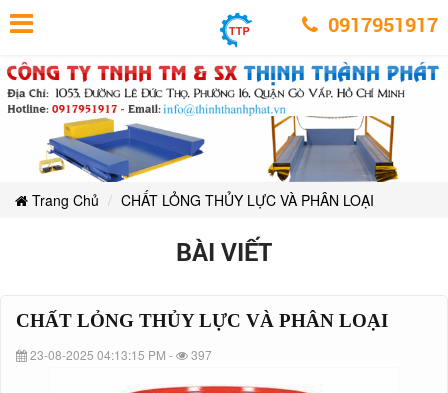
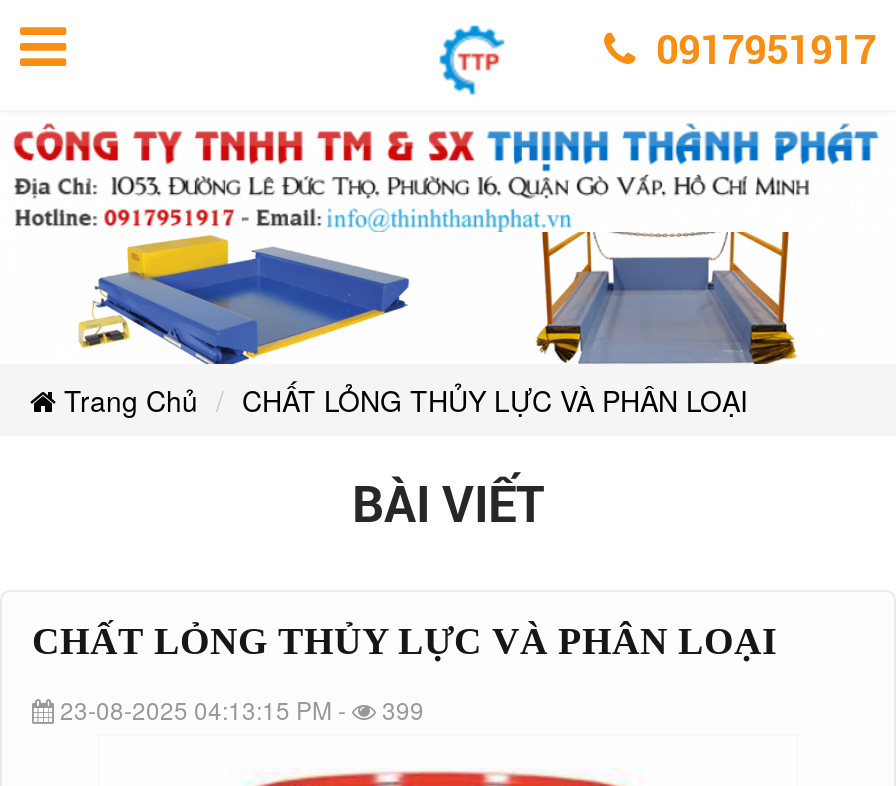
- 23-08-2025 04:13:15 PM - 397
+ 23-08-2025 04:13:15 PM - 399
